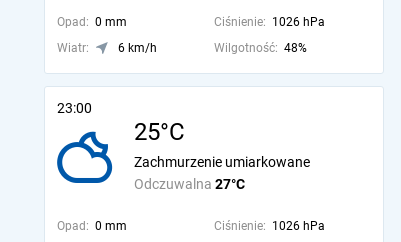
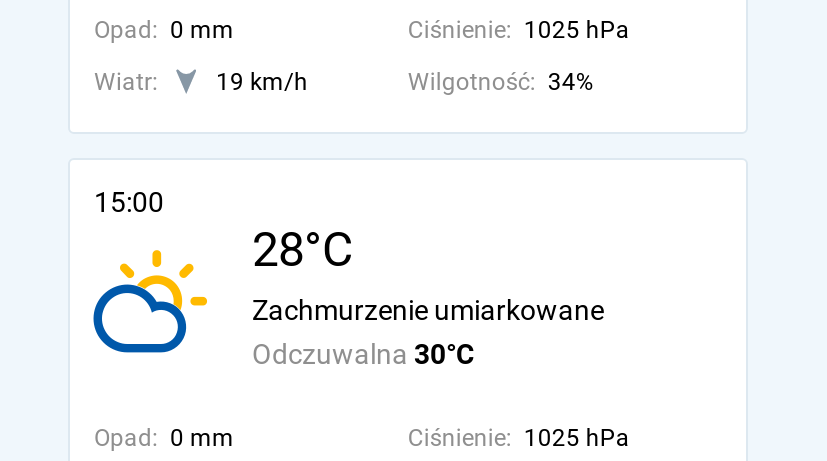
- Ciśnienie: 1026 hPa
+ Ciśnienie: 1025 hPa

- 6 km/h
- Wilgotność: 48%
+ 19 km/h
+ Wilgotność: 34%

- [image]
- 23:00
- 25°C
+ [image]
+ 15:00
+ 28°C

- Odczuwalna 27°C
+ Odczuwalna 30°C

- Ciśnienie: 1026 hPa
+ Ciśnienie: 1025 hPa
